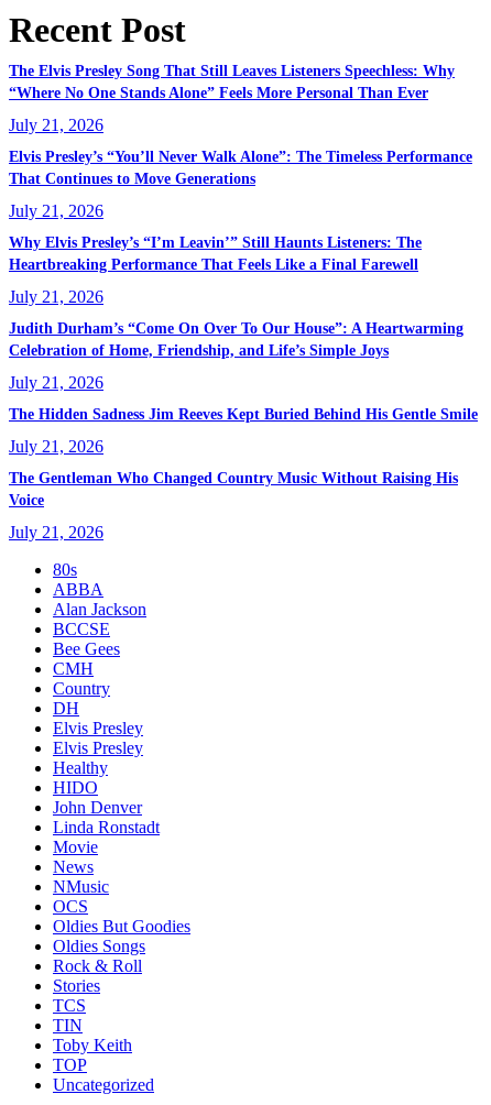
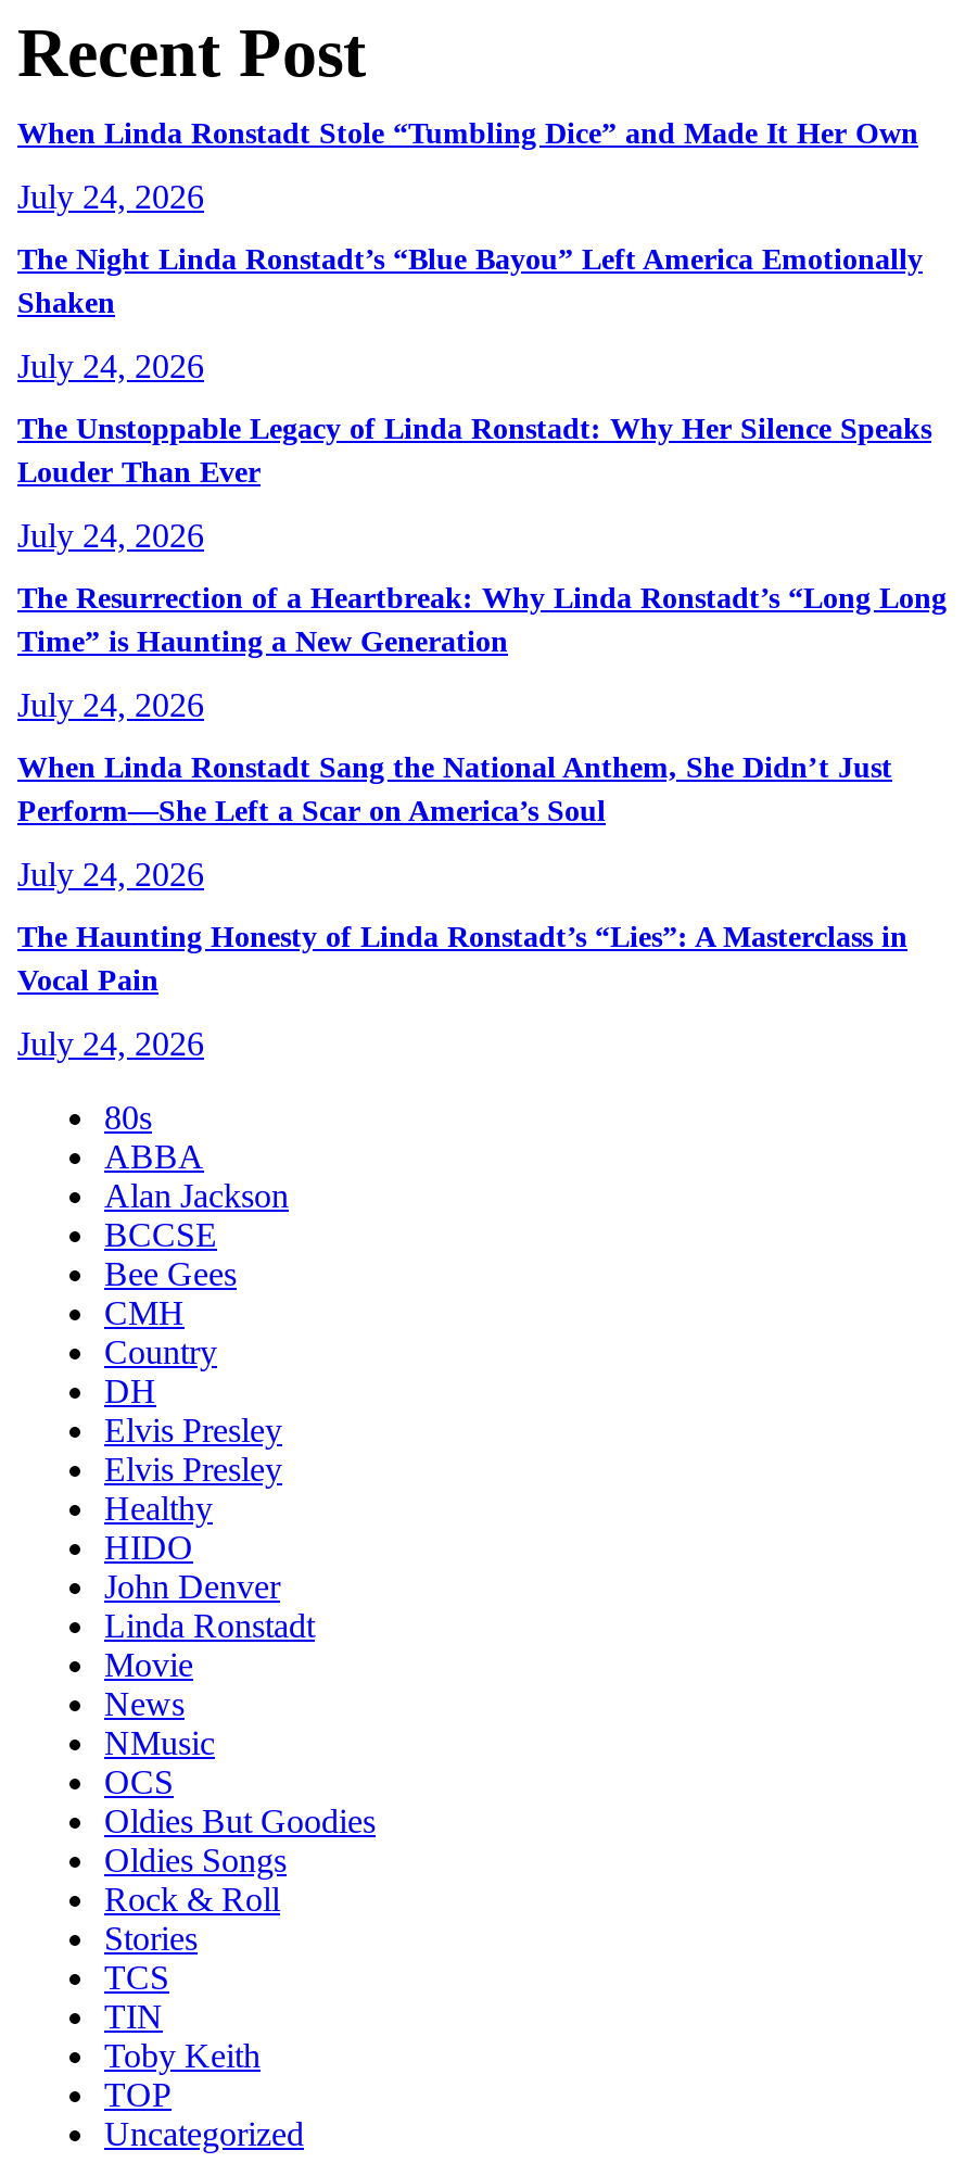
- The Elvis Presley Song That Still Leaves Listeners Speechless: Why
- “Where No One Stands Alone” Feels More Personal Than Ever
+ When Linda Ronstadt Stole “Tumbling Dice” and Made It Her Own

- July 21, 2026
+ July 24, 2026

- Elvis Presley’s “You’ll Never Walk Alone”: The Timeless Performance
- That Continues to Move Generations
+ The Night Linda Ronstadt’s “Blue Bayou” Left America Emotionally
+ Shaken

- July 21, 2026
+ July 24, 2026

- Why Elvis Presley’s “I’m Leavin’” Still Haunts Listeners: The
- Heartbreaking Performance That Feels Like a Final Farewell
+ The Unstoppable Legacy of Linda Ronstadt: Why Her Silence Speaks
+ Louder Than Ever

- July 21, 2026
+ July 24, 2026

- Judith Durham’s “Come On Over To Our House”: A Heartwarming
- Celebration of Home, Friendship, and Life’s Simple Joys
+ The Resurrection of a Heartbreak: Why Linda Ronstadt’s “Long Long
+ Time” is Haunting a New Generation

- July 21, 2026
+ July 24, 2026

- The Hidden Sadness Jim Reeves Kept Buried Behind His Gentle Smile
+ When Linda Ronstadt Sang the National Anthem, She Didn’t Just
+ Perform—She Left a Scar on America’s Soul

- July 21, 2026
+ July 24, 2026

- The Gentleman Who Changed Country Music Without Raising His
- Voice
+ The Haunting Honesty of Linda Ronstadt’s “Lies”: A Masterclass in
+ Vocal Pain

- July 21, 2026
+ July 24, 2026
